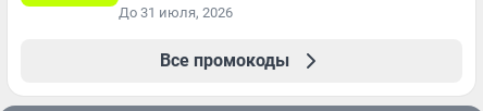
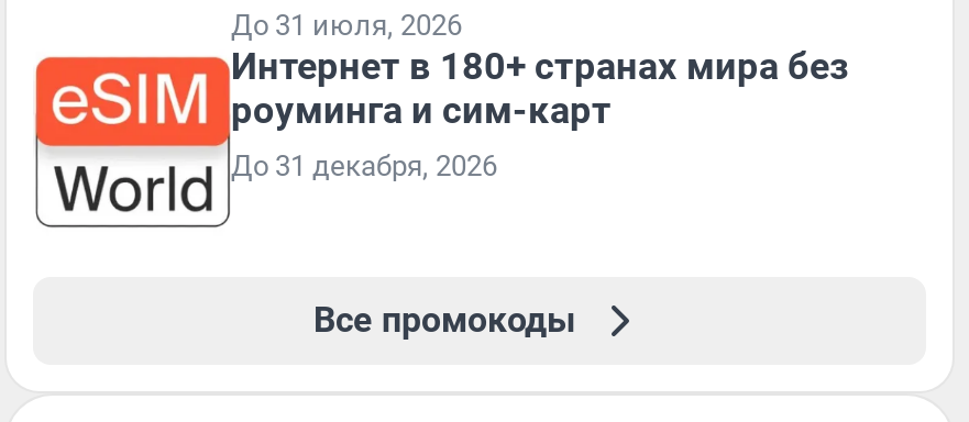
+ [image]
+ Интернет в 180+ странах мира без
+ роуминга и сим-карт
+ До 31 декабря, 2026
